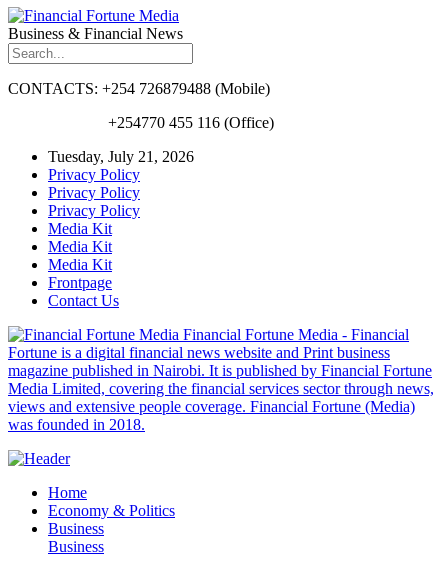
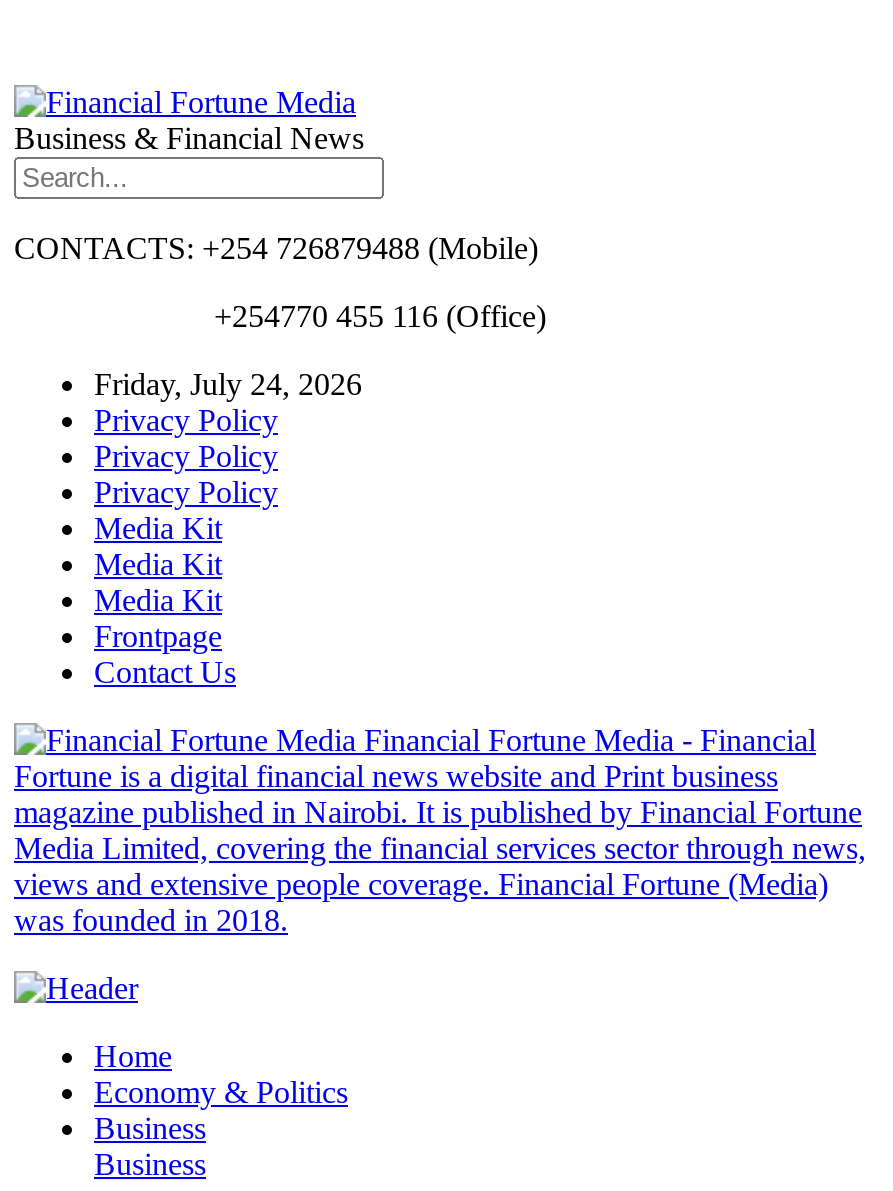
- Tuesday, July 21, 2026
+ Friday, July 24, 2026
